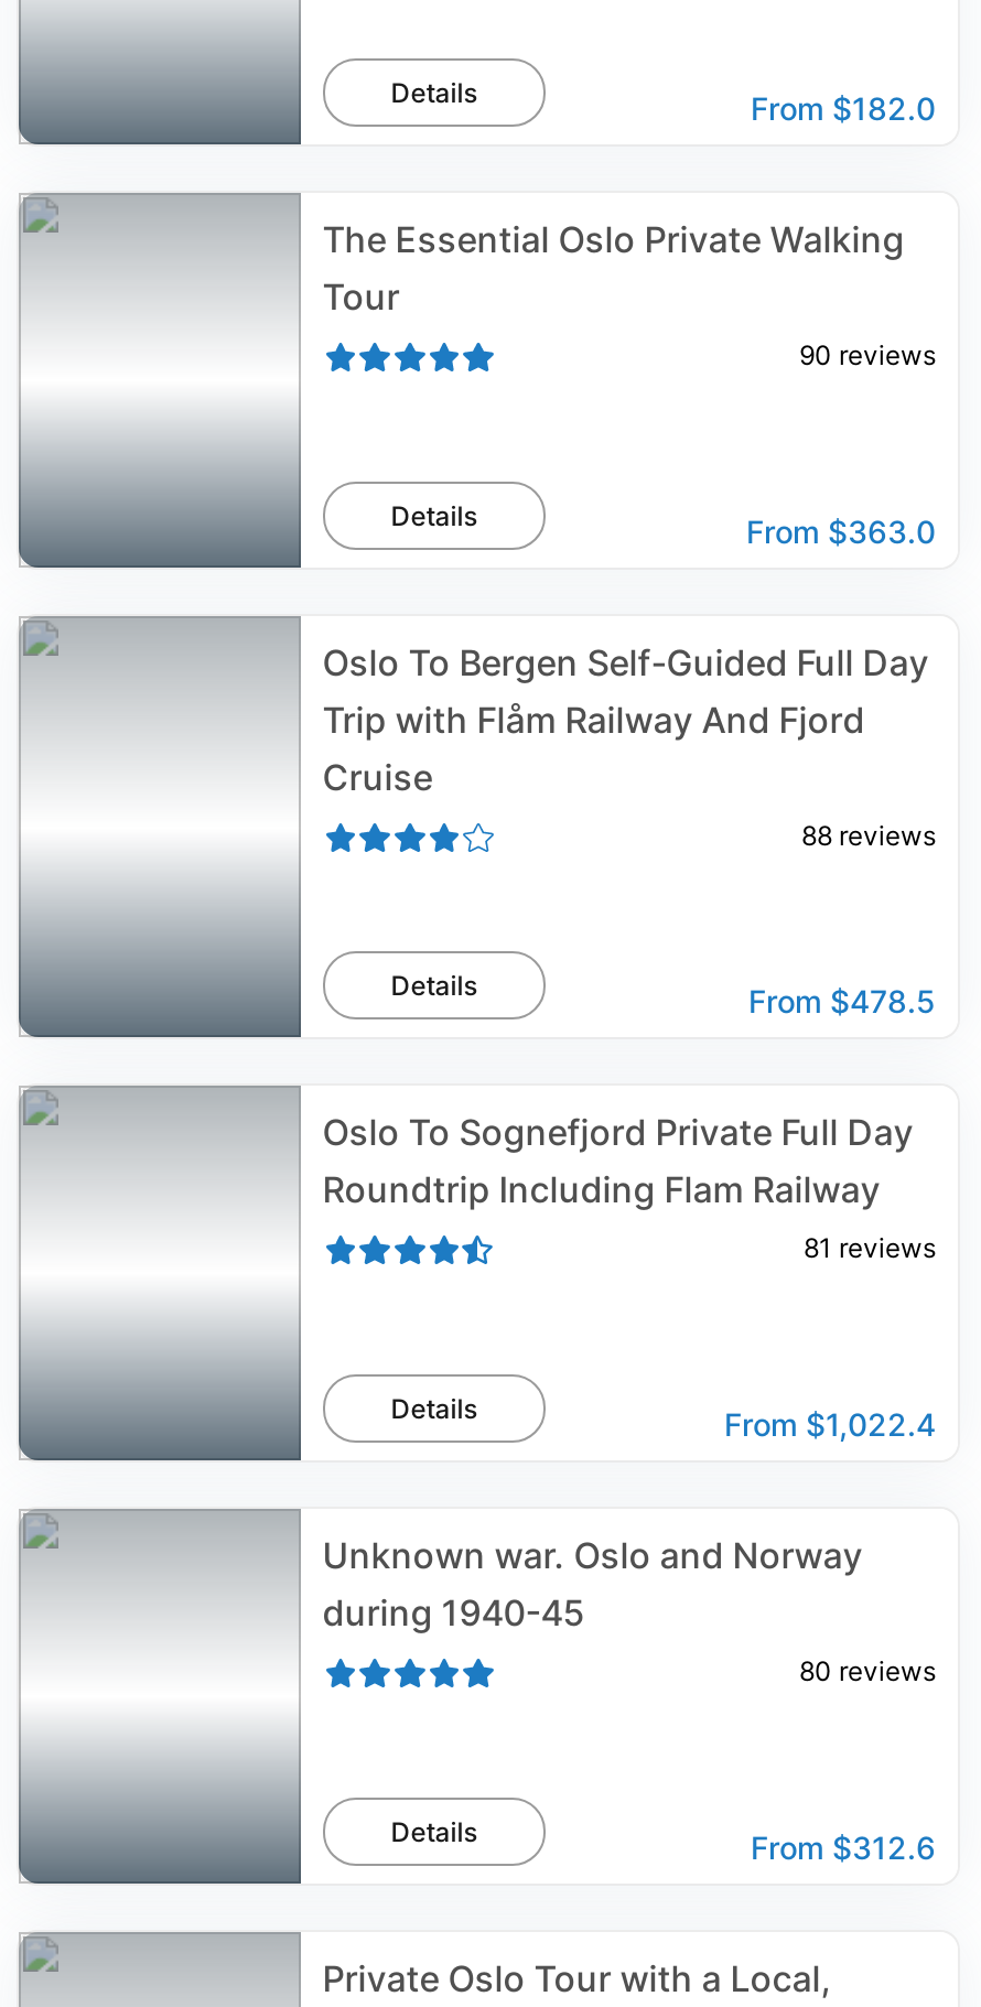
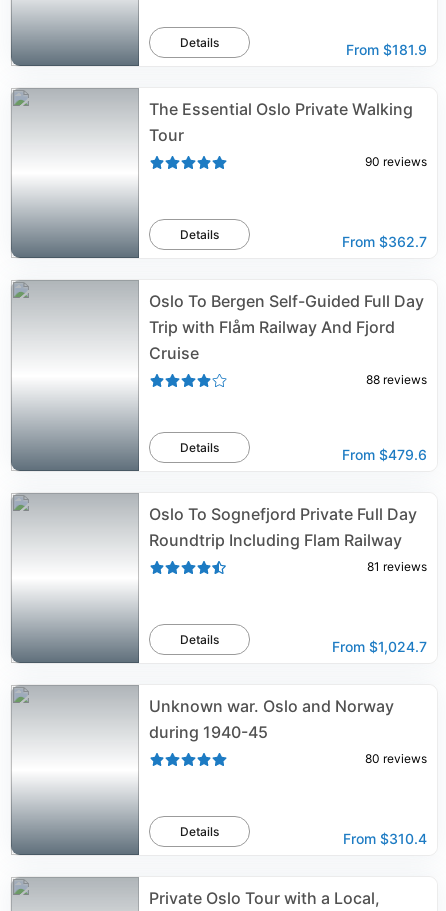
- From $182.0
+ From $181.9

- From $363.0
+ From $362.7

- From $478.5
+ From $479.6

- From $1,022.4
+ From $1,024.7

- From $312.6
+ From $310.4
